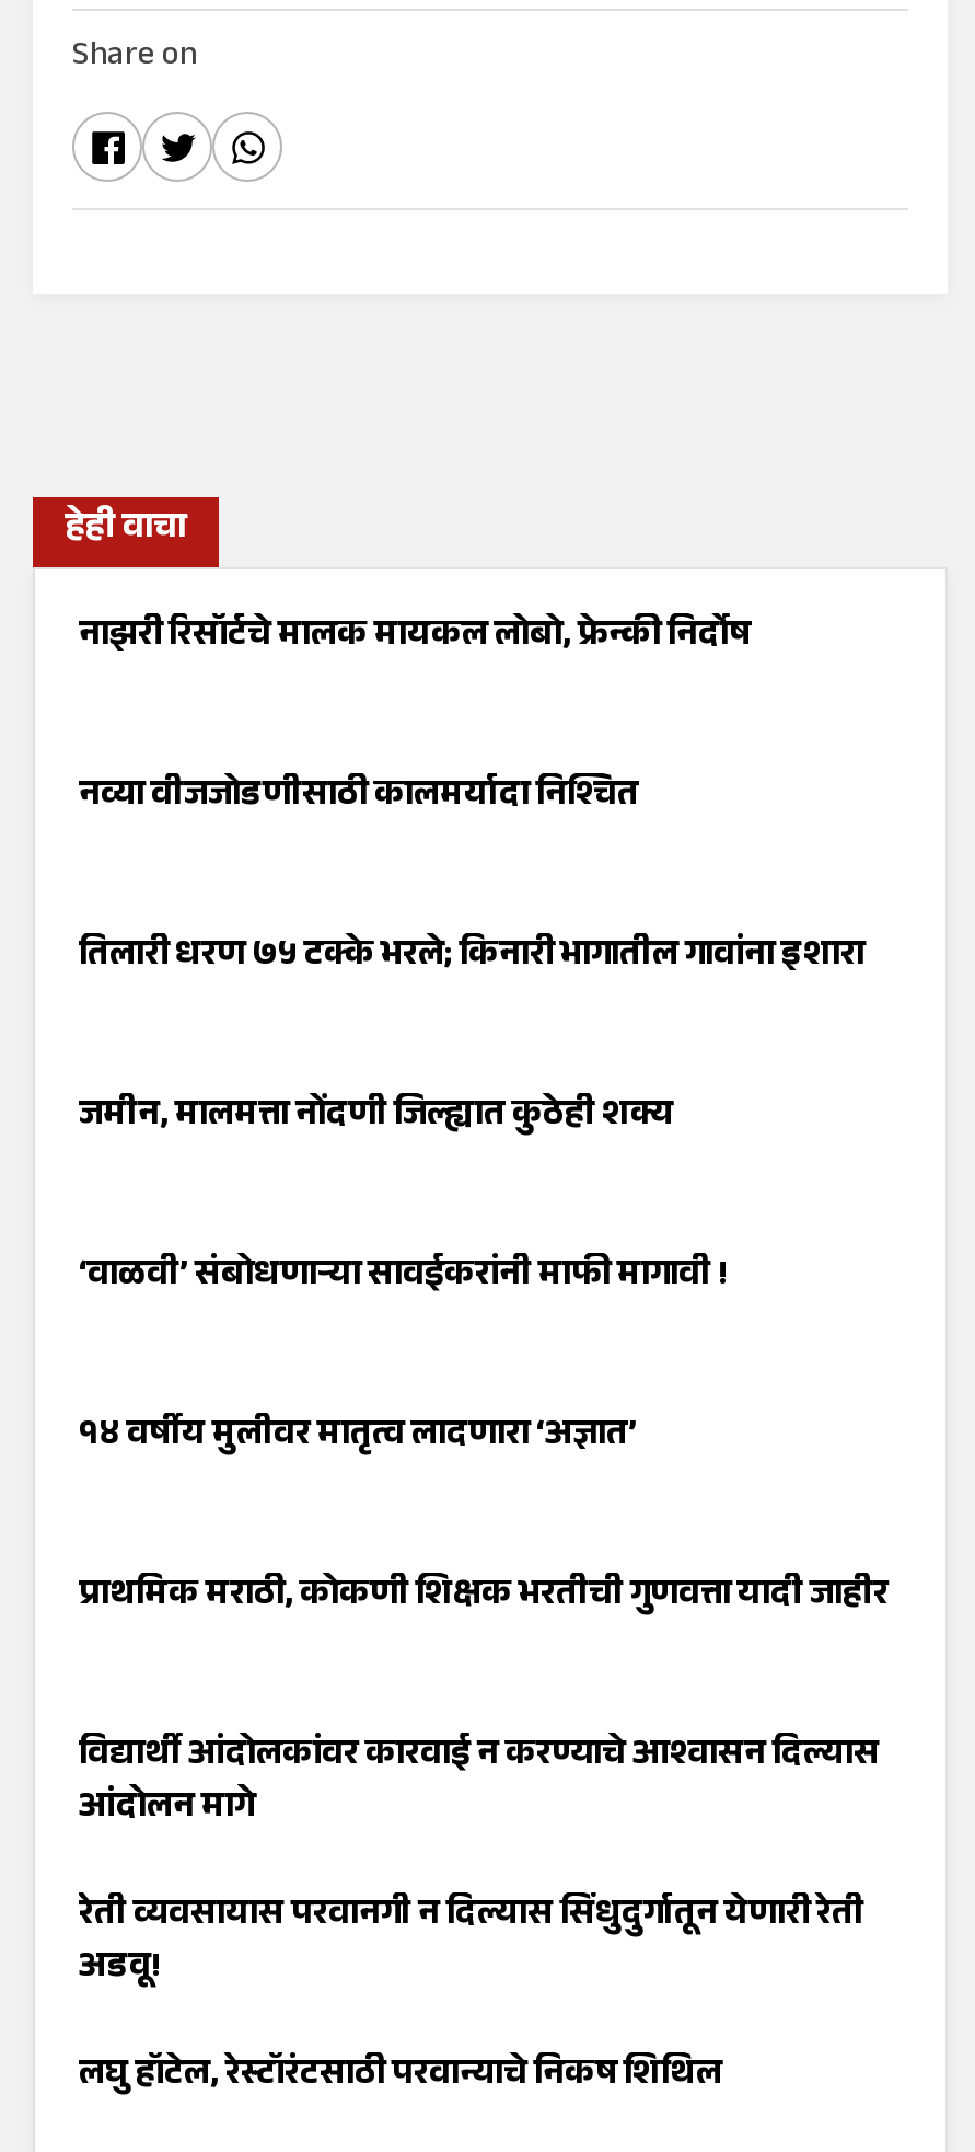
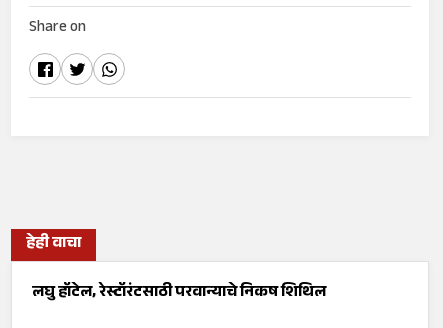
- नाझरी रिसॉर्टचे मालक मायकल लोबो, फ्रेन्की निर्दोष
- नव्या वीजजोडणीसाठी कालमर्यादा निश्चित
- तिलारी धरण ७५ टक्के भरले; किनारी भागातील गावांना इशारा
- जमीन, मालमत्ता नोंदणी जिल्ह्यात कुठेही शक्य
- ‘वाळवी’ संबोधणाऱ्या सावईकरांनी माफी मागावी !
- १४ वर्षीय मुलीवर मातृत्व लादणारा ‘अज्ञात’
- प्राथमिक मराठी, कोकणी शिक्षक भरतीची गुणवत्ता यादी जाहीर
- विद्यार्थी आंदोलकांवर कारवाई न करण्याचे आश्वासन दिल्यास
- आंदोलन मागे
- रेती व्यवसायास परवानगी न दिल्यास सिंधुदुर्गातून येणारी रेती
- अडवू!
